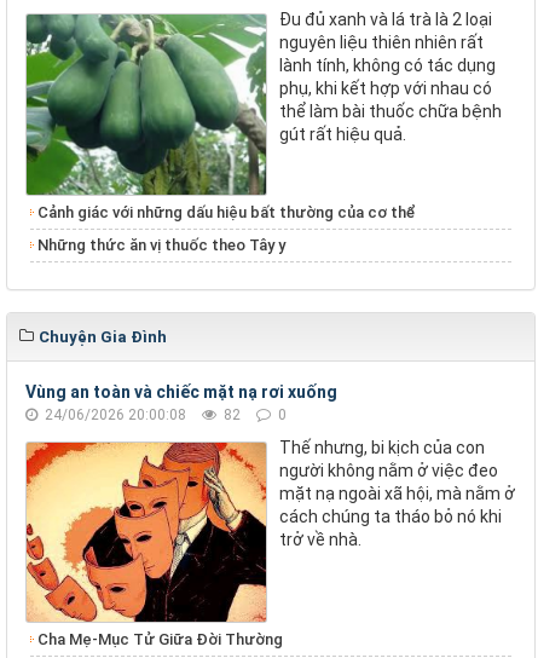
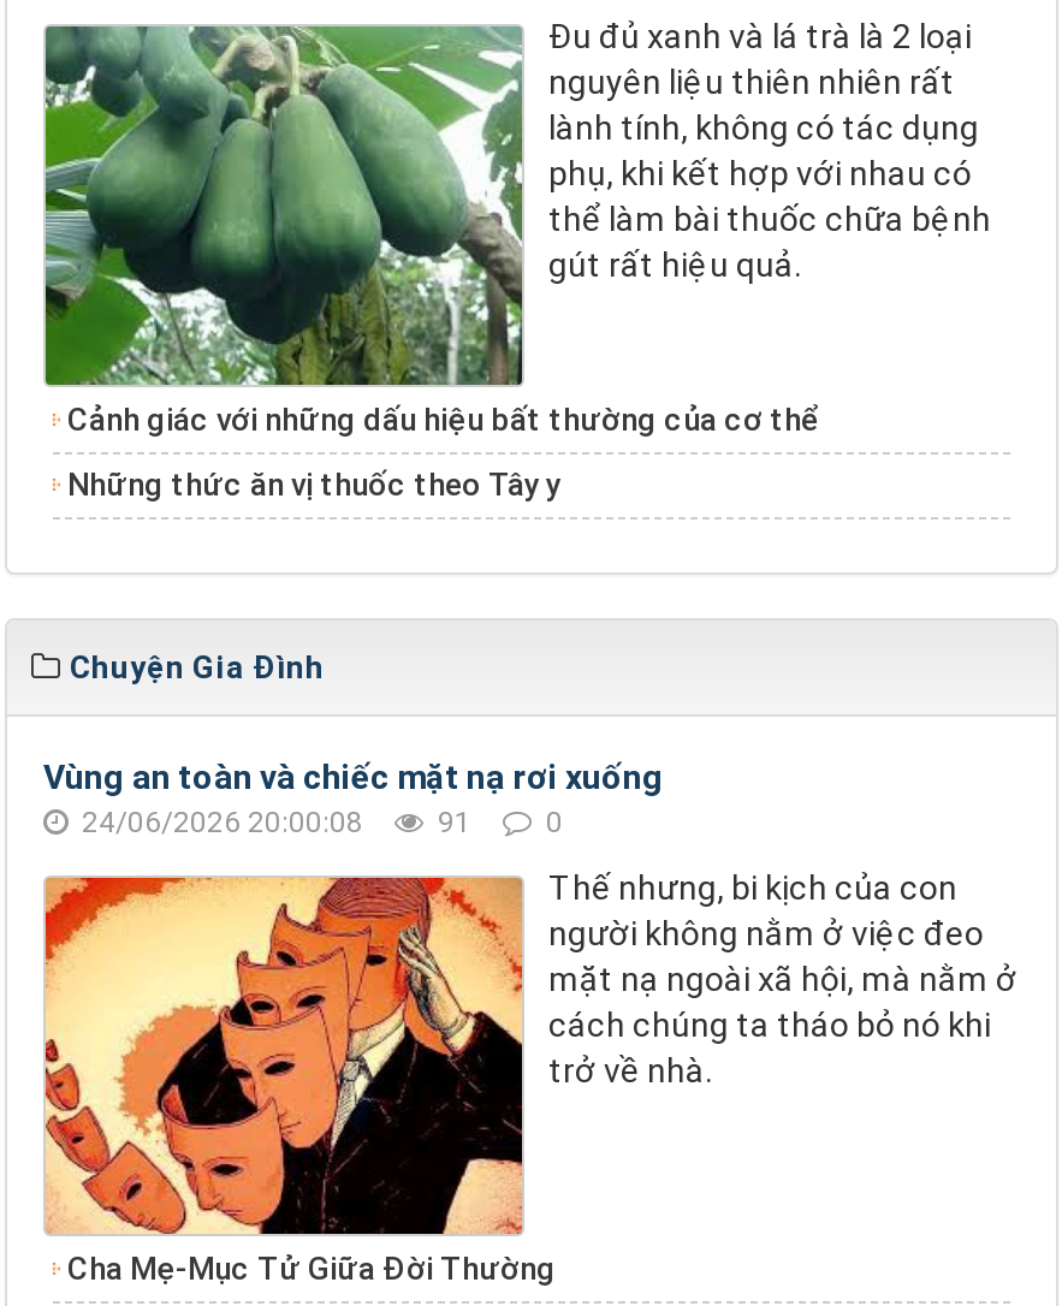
- 24/06/2026 20:00:08 82 0
+ 24/06/2026 20:00:08 91 0
